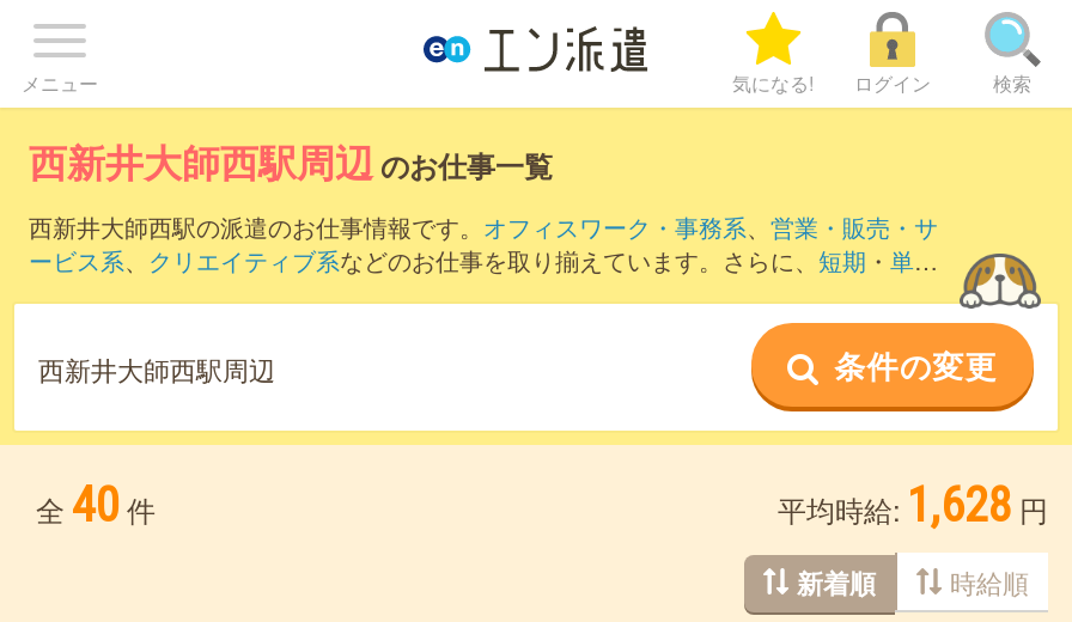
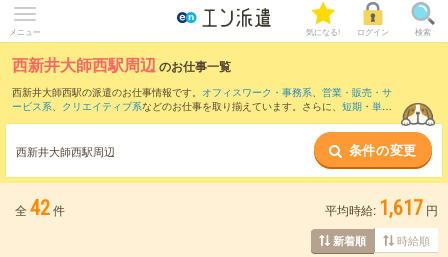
- 全 40 件
+ 全 42 件

- 平均時給: 1,628 円
+ 平均時給: 1,617 円
